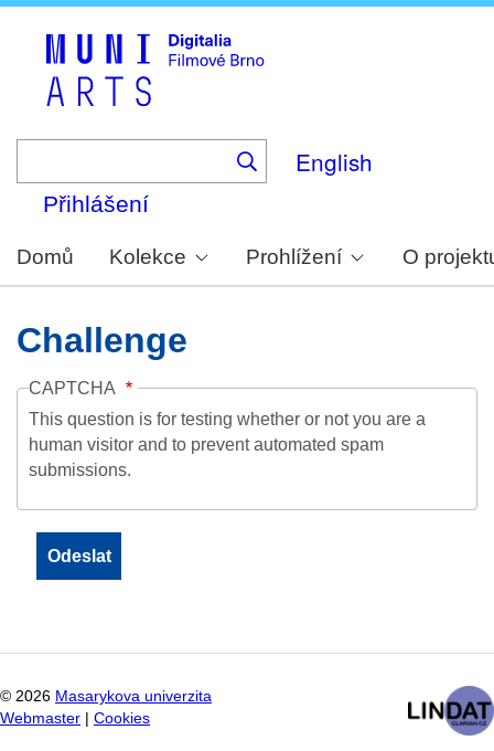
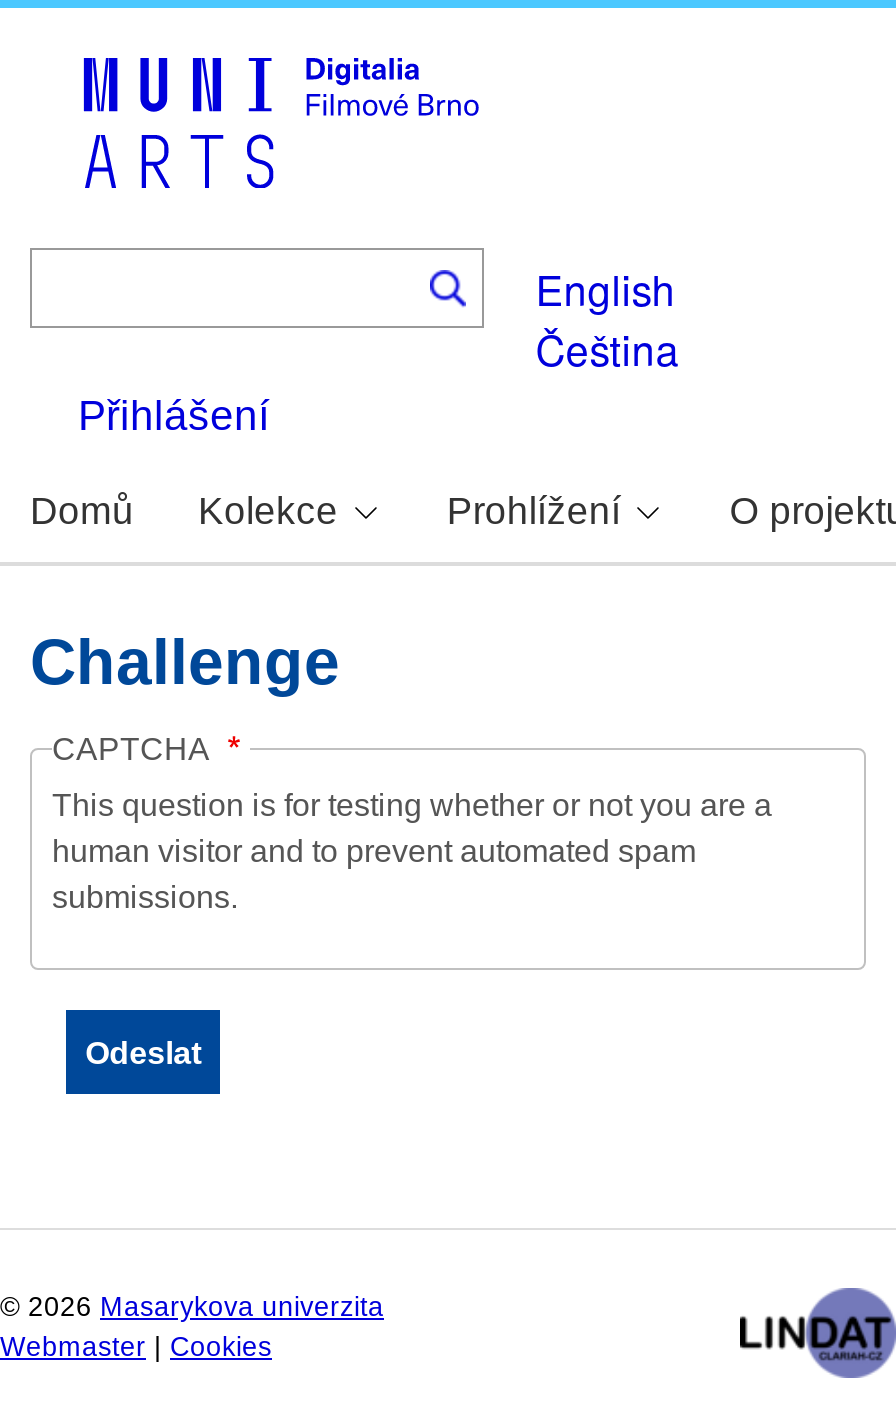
+ Čeština
